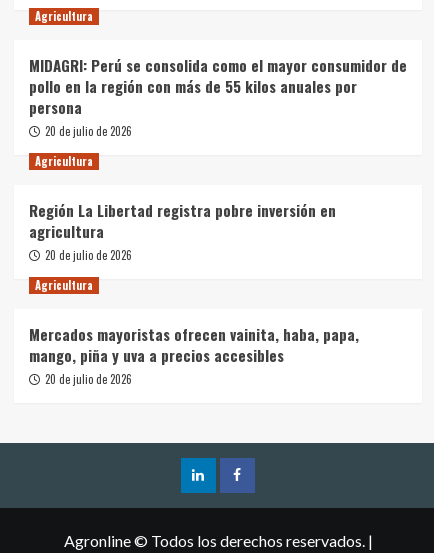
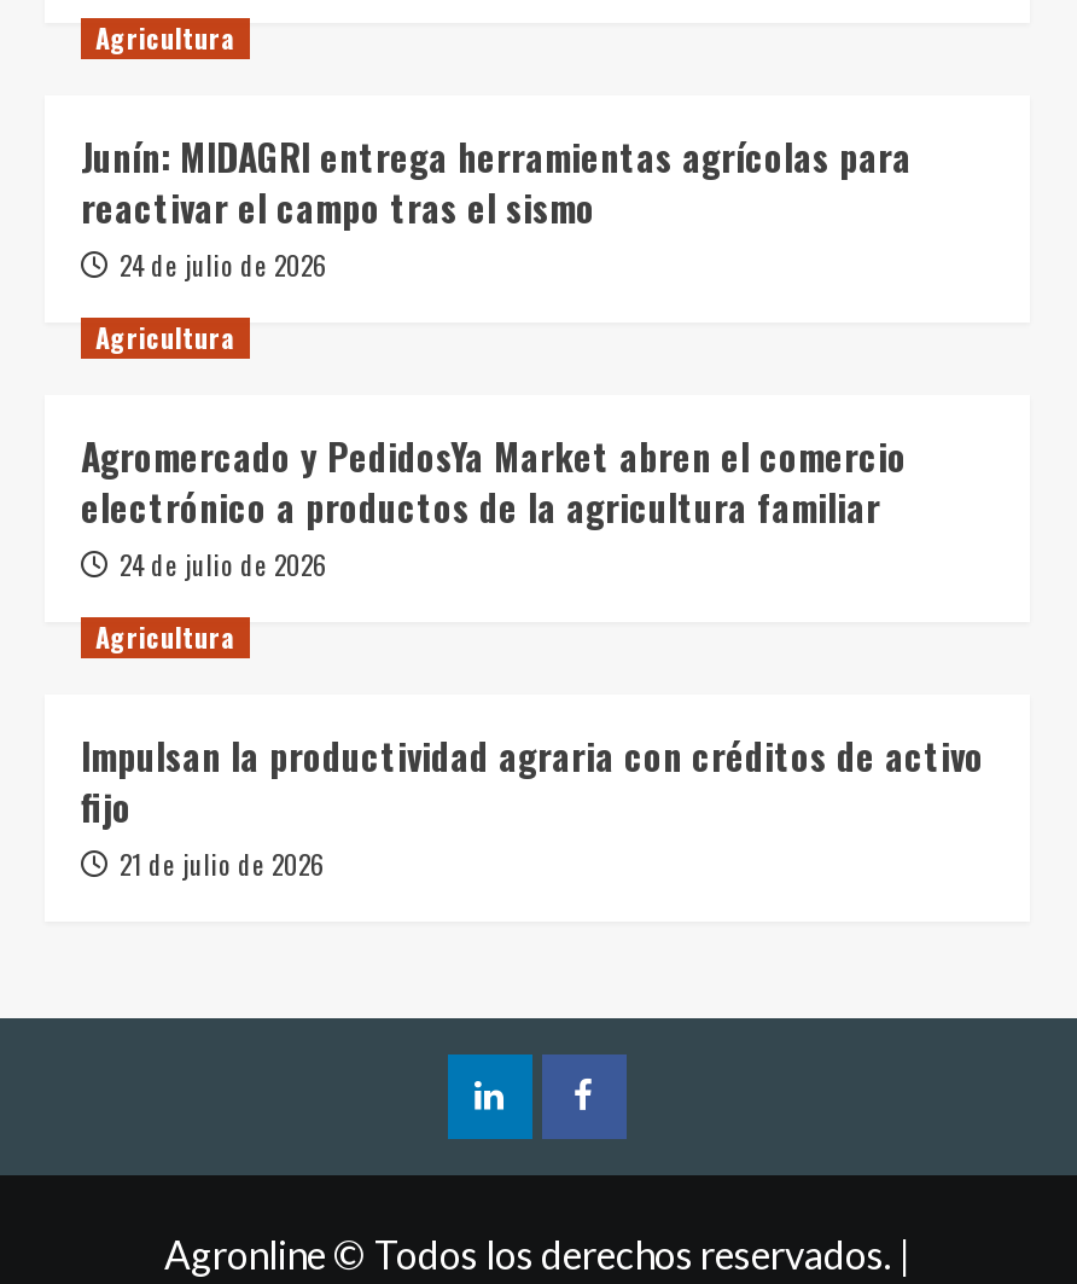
- MIDAGRI: Perú se consolida como el mayor consumidor de
- pollo en la región con más de 55 kilos anuales por
- persona
- 20 de julio de 2026
+ Junín: MIDAGRI entrega herramientas agrícolas para
+ reactivar el campo tras el sismo
+ 24 de julio de 2026

- Región La Libertad registra pobre inversión en
- agricultura
- 20 de julio de 2026
+ Agromercado y PedidosYa Market abren el comercio
+ electrónico a productos de la agricultura familiar
+ 24 de julio de 2026

- Mercados mayoristas ofrecen vainita, haba, papa,
- mango, piña y uva a precios accesibles
- 20 de julio de 2026
+ Impulsan la productividad agraria con créditos de activo
+ fijo
+ 21 de julio de 2026
